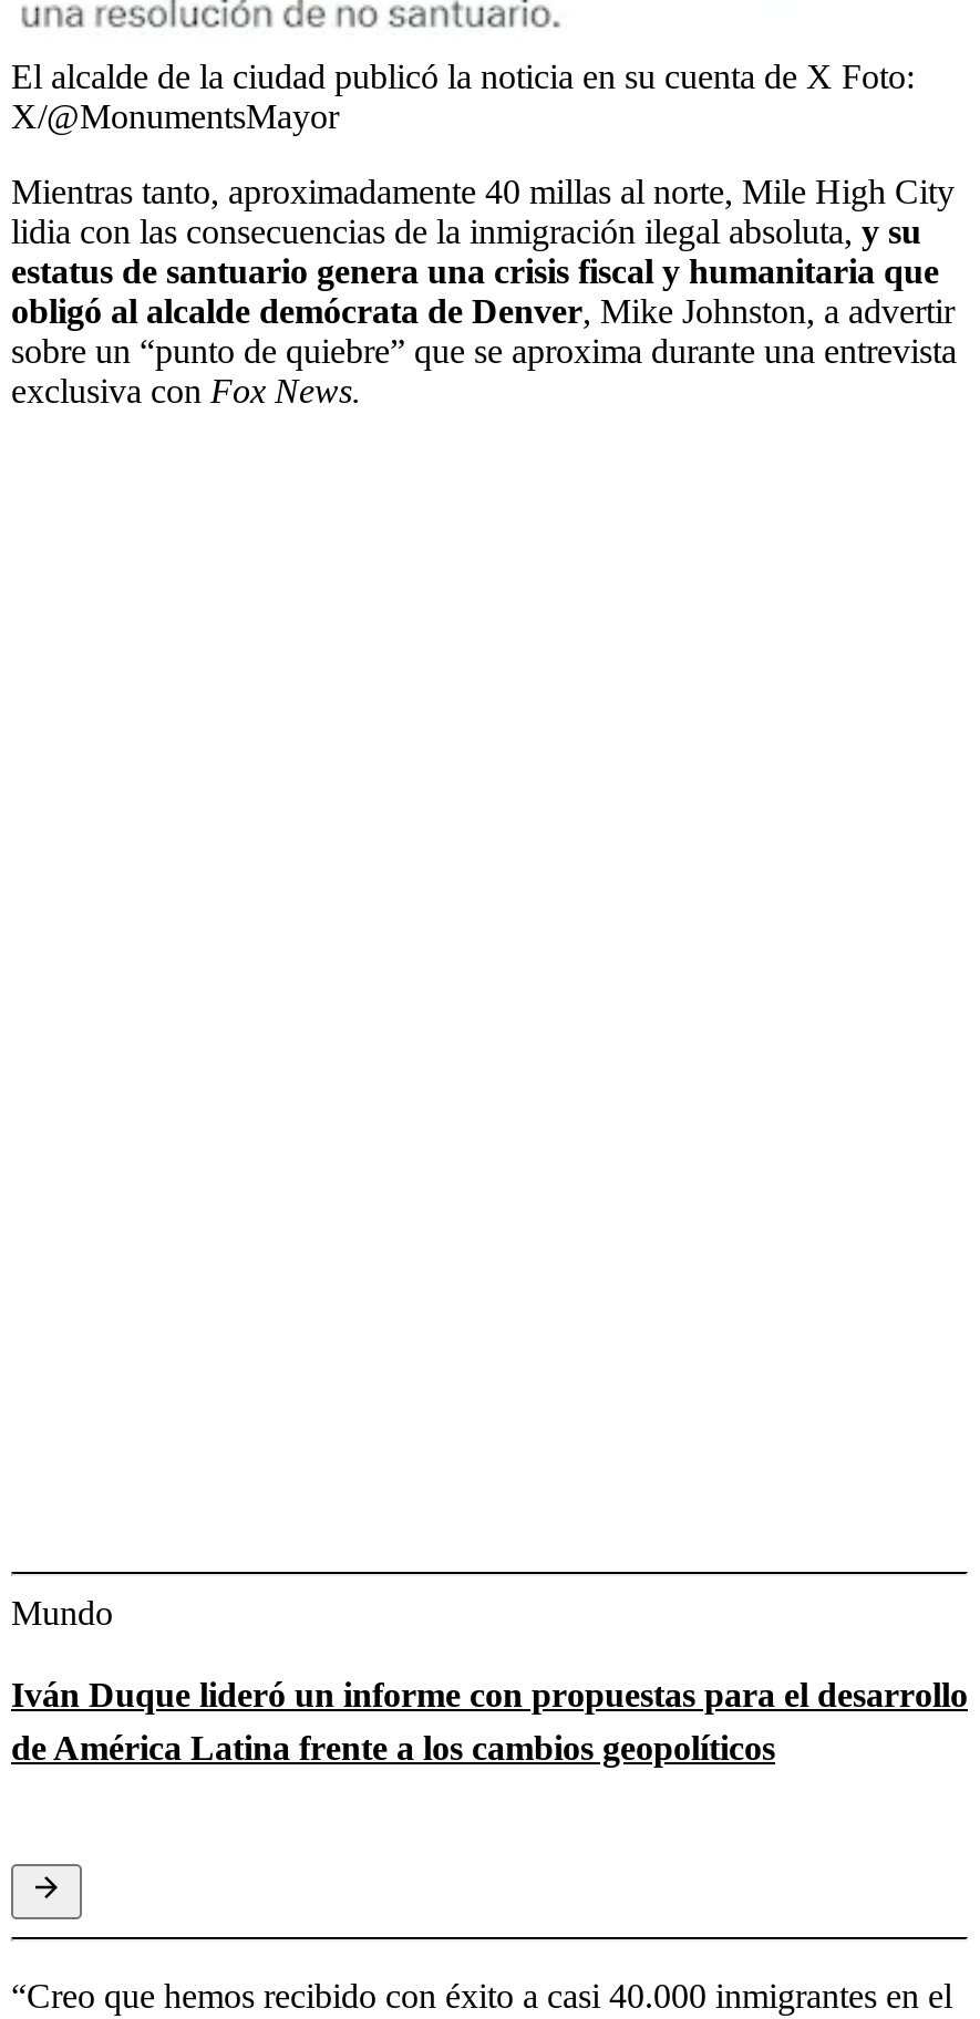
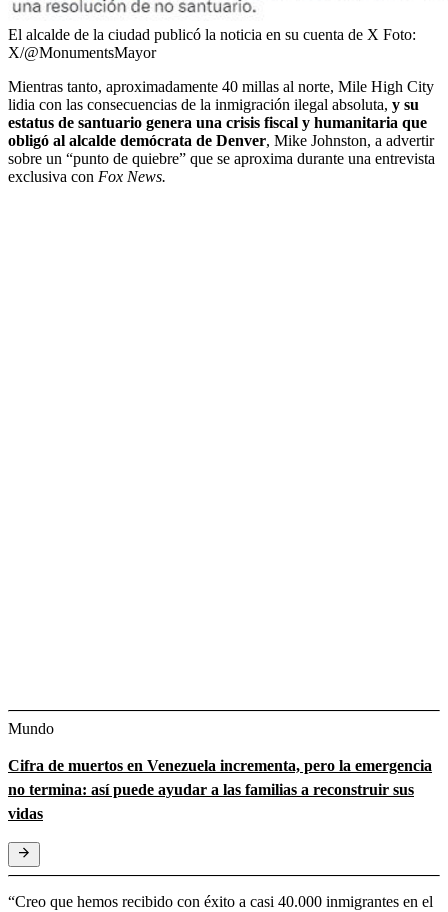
- Iván Duque lideró un informe con propuestas para el desarrollo
- de América Latina frente a los cambios geopolíticos
+ Cifra de muertos en Venezuela incrementa, pero la emergencia
+ no termina: así puede ayudar a las familias a reconstruir sus
+ vidas
